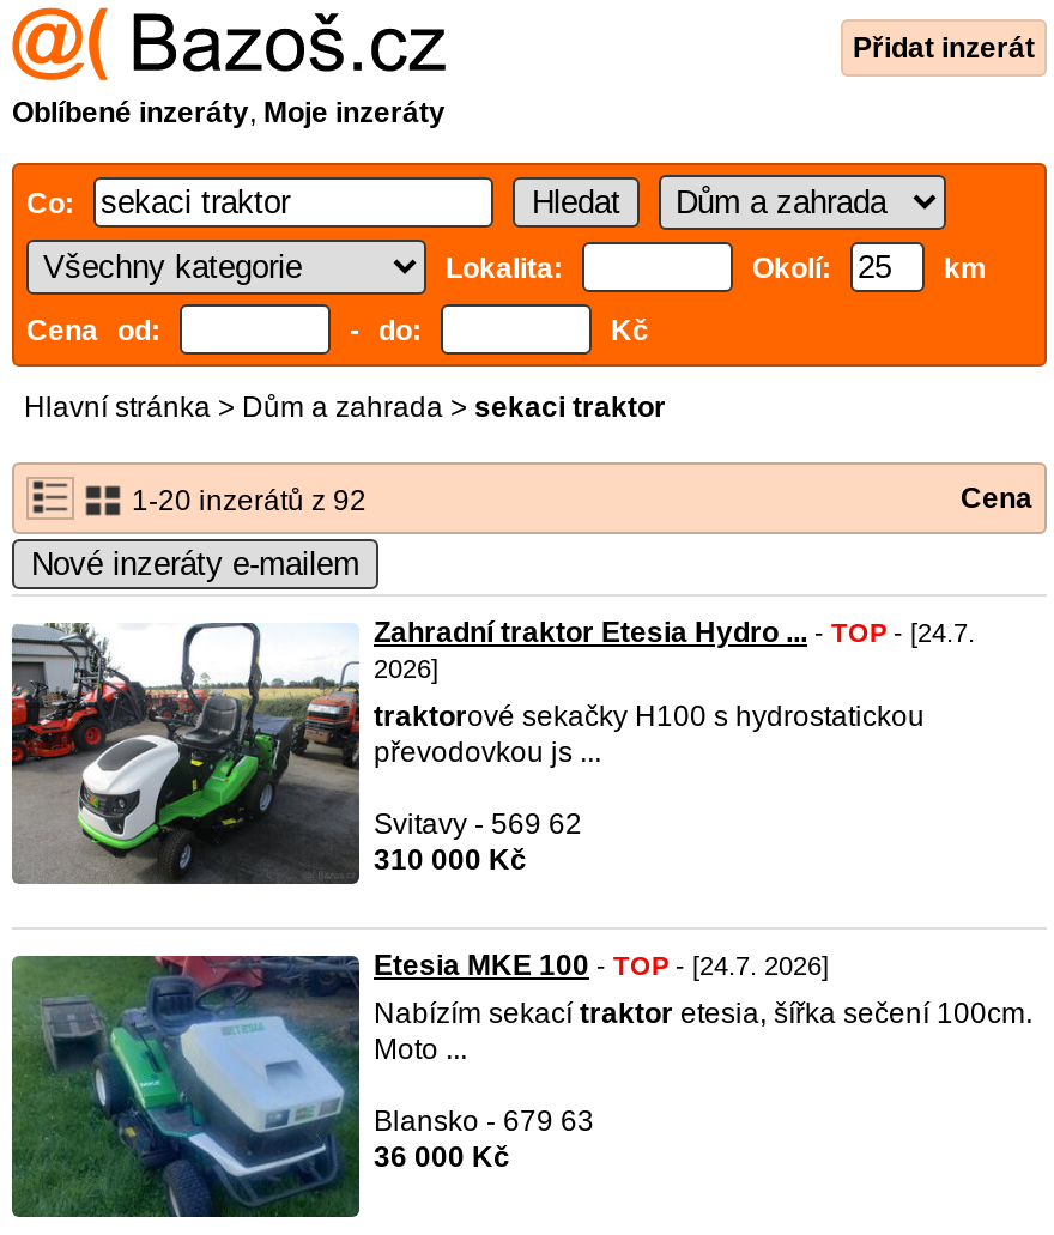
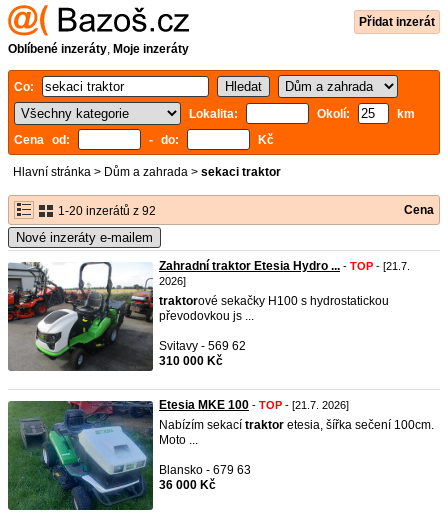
- Zahradní traktor Etesia Hydro ... - TOP - [24.7.
+ Zahradní traktor Etesia Hydro ... - TOP - [21.7.

- Etesia MKE 100 - TOP - [24.7. 2026]
+ Etesia MKE 100 - TOP - [21.7. 2026]
